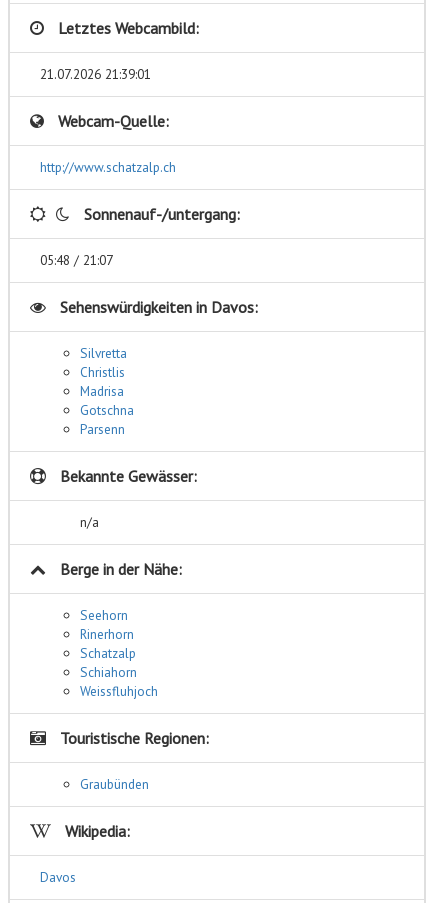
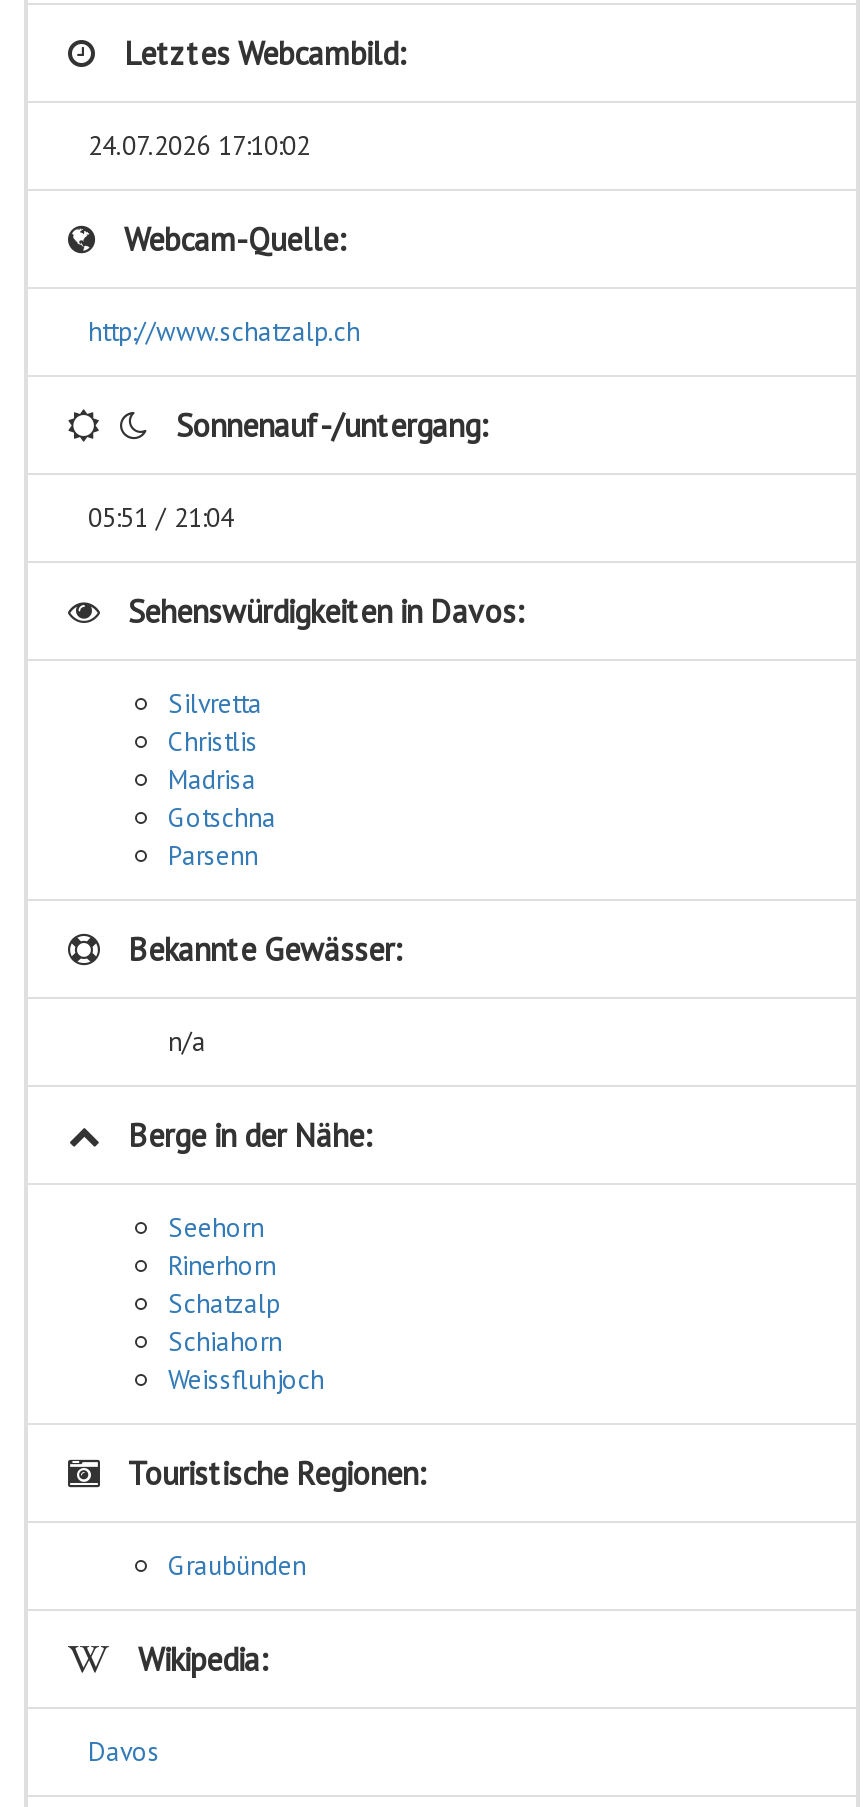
- 21.07.2026 21:39:01
+ 24.07.2026 17:10:02

- 05:48 / 21:07
+ 05:51 / 21:04
